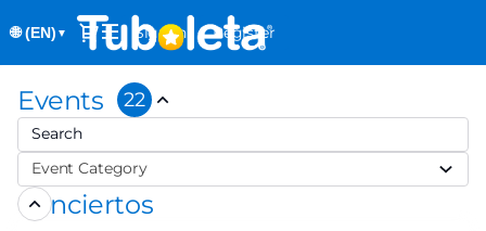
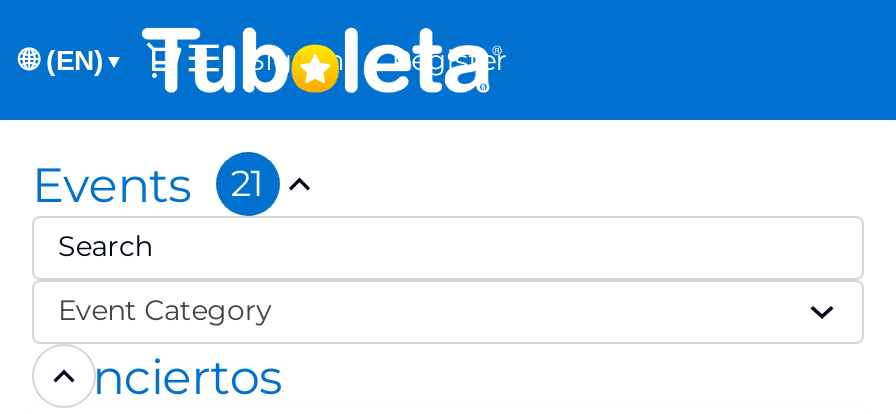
- 22
+ 21
